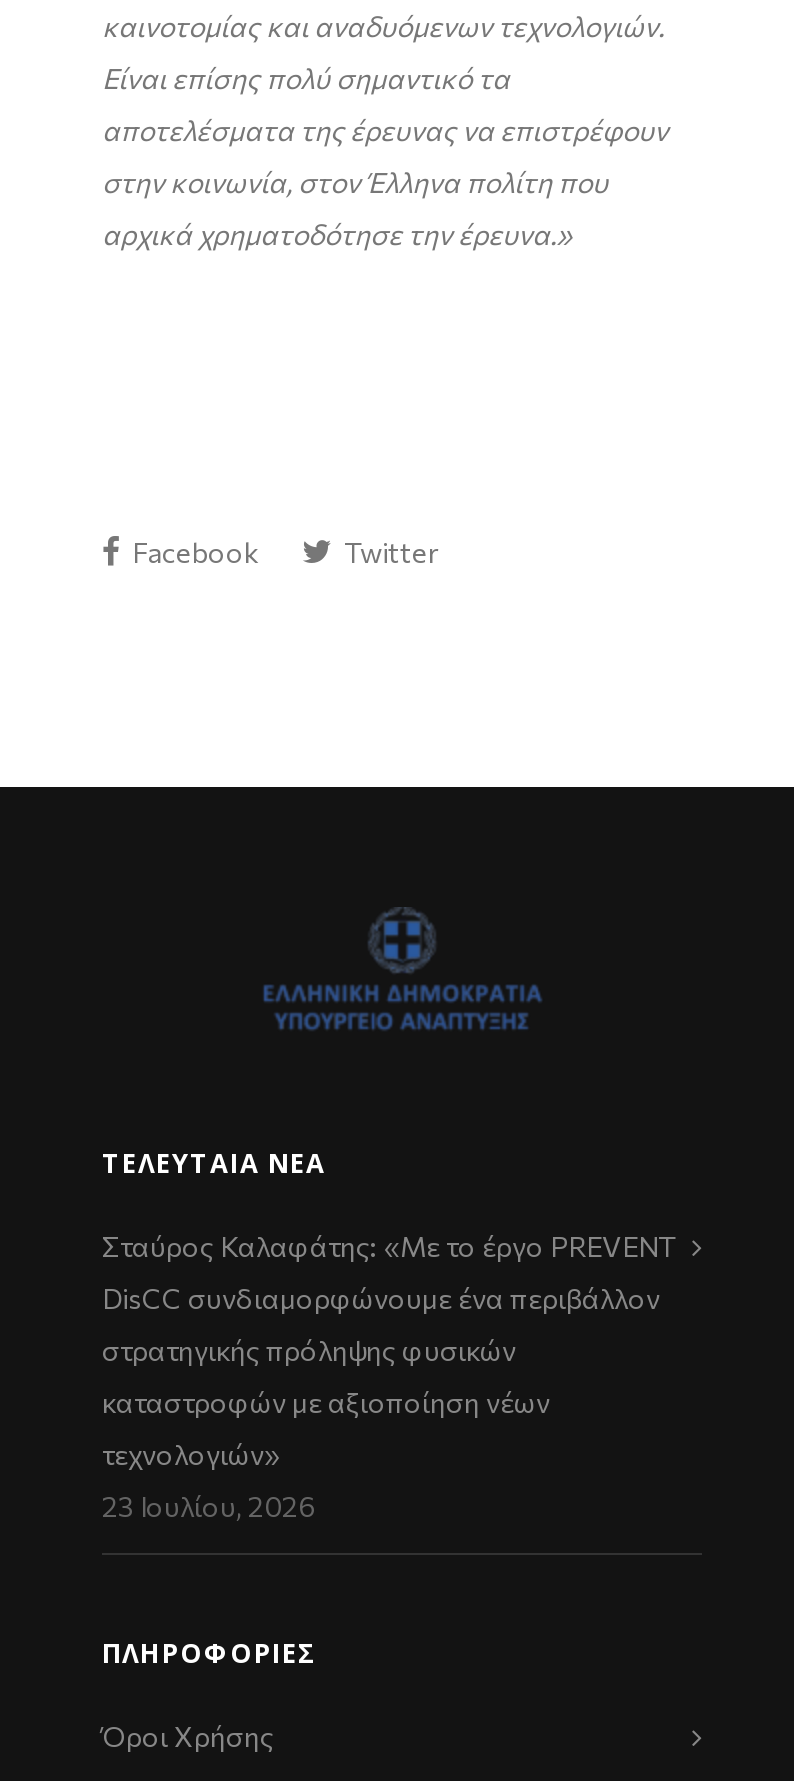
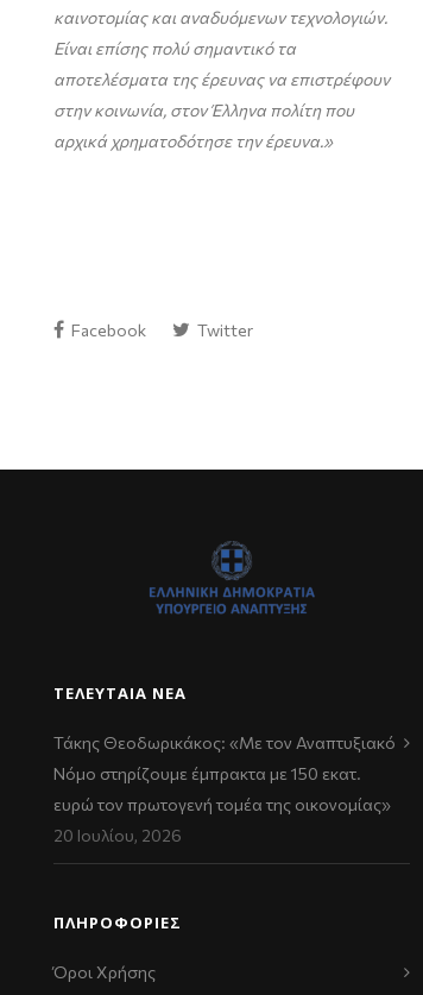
- Σταύρος Καλαφάτης: «Με το έργο PREVENT
- DisCC συνδιαμορφώνουμε ένα περιβάλλον
- στρατηγικής πρόληψης φυσικών
- καταστροφών με αξιοποίηση νέων
- τεχνολογιών»
- 23 Ιουλίου, 2026
+ Τάκης Θεοδωρικάκος: «Με τον Αναπτυξιακό
+ Νόμο στηρίζουμε έμπρακτα με 150 εκατ.
+ ευρώ τον πρωτογενή τομέα της οικονομίας»
+ 20 Ιουλίου, 2026
